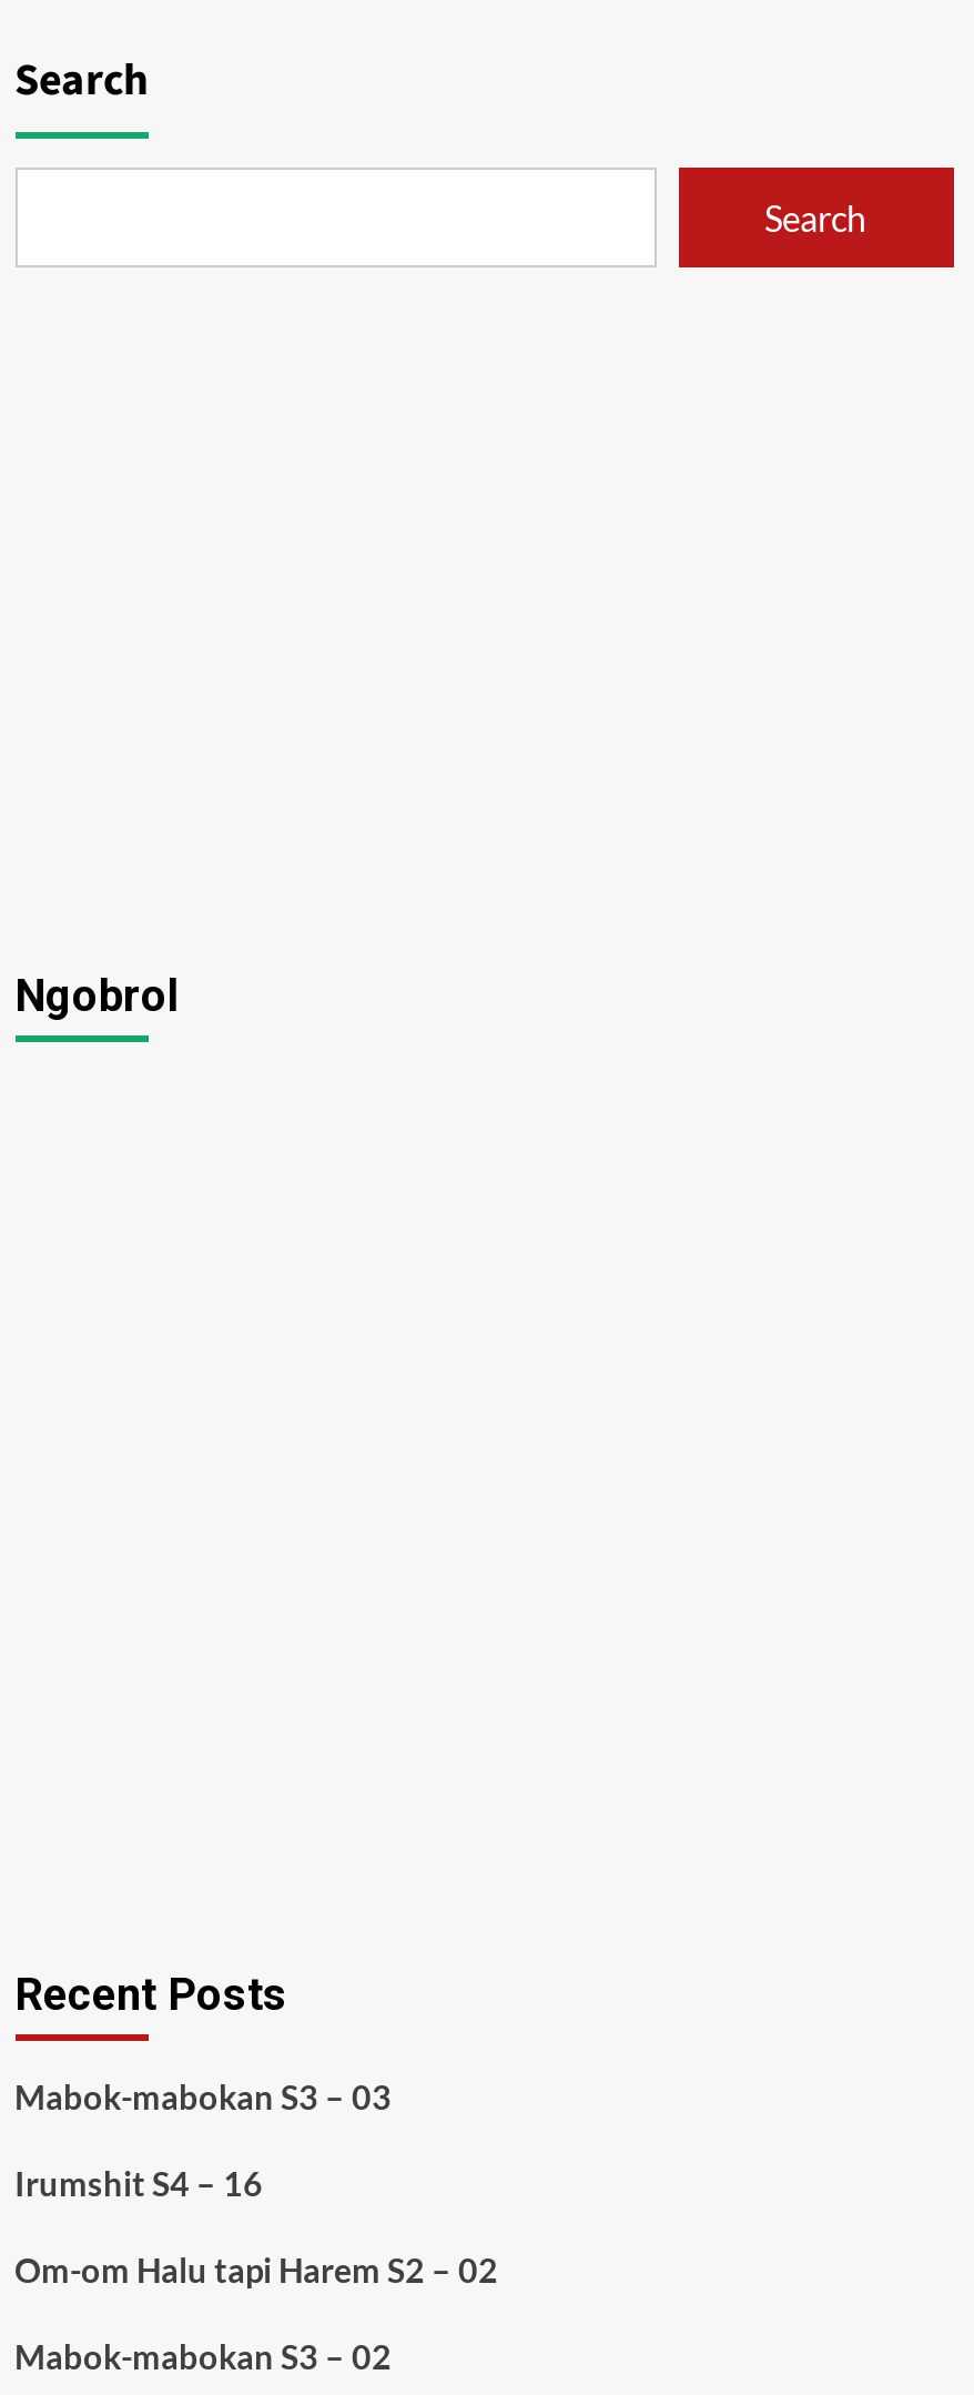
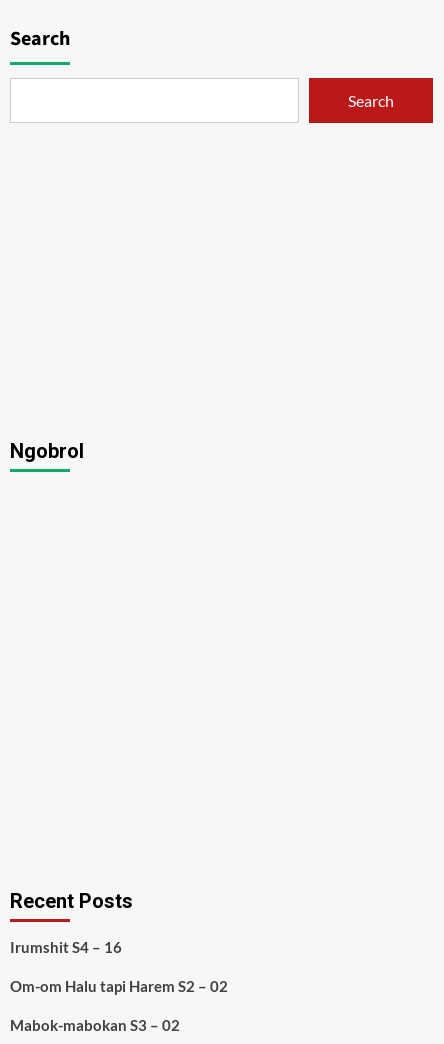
- Mabok-mabokan S3 – 03
